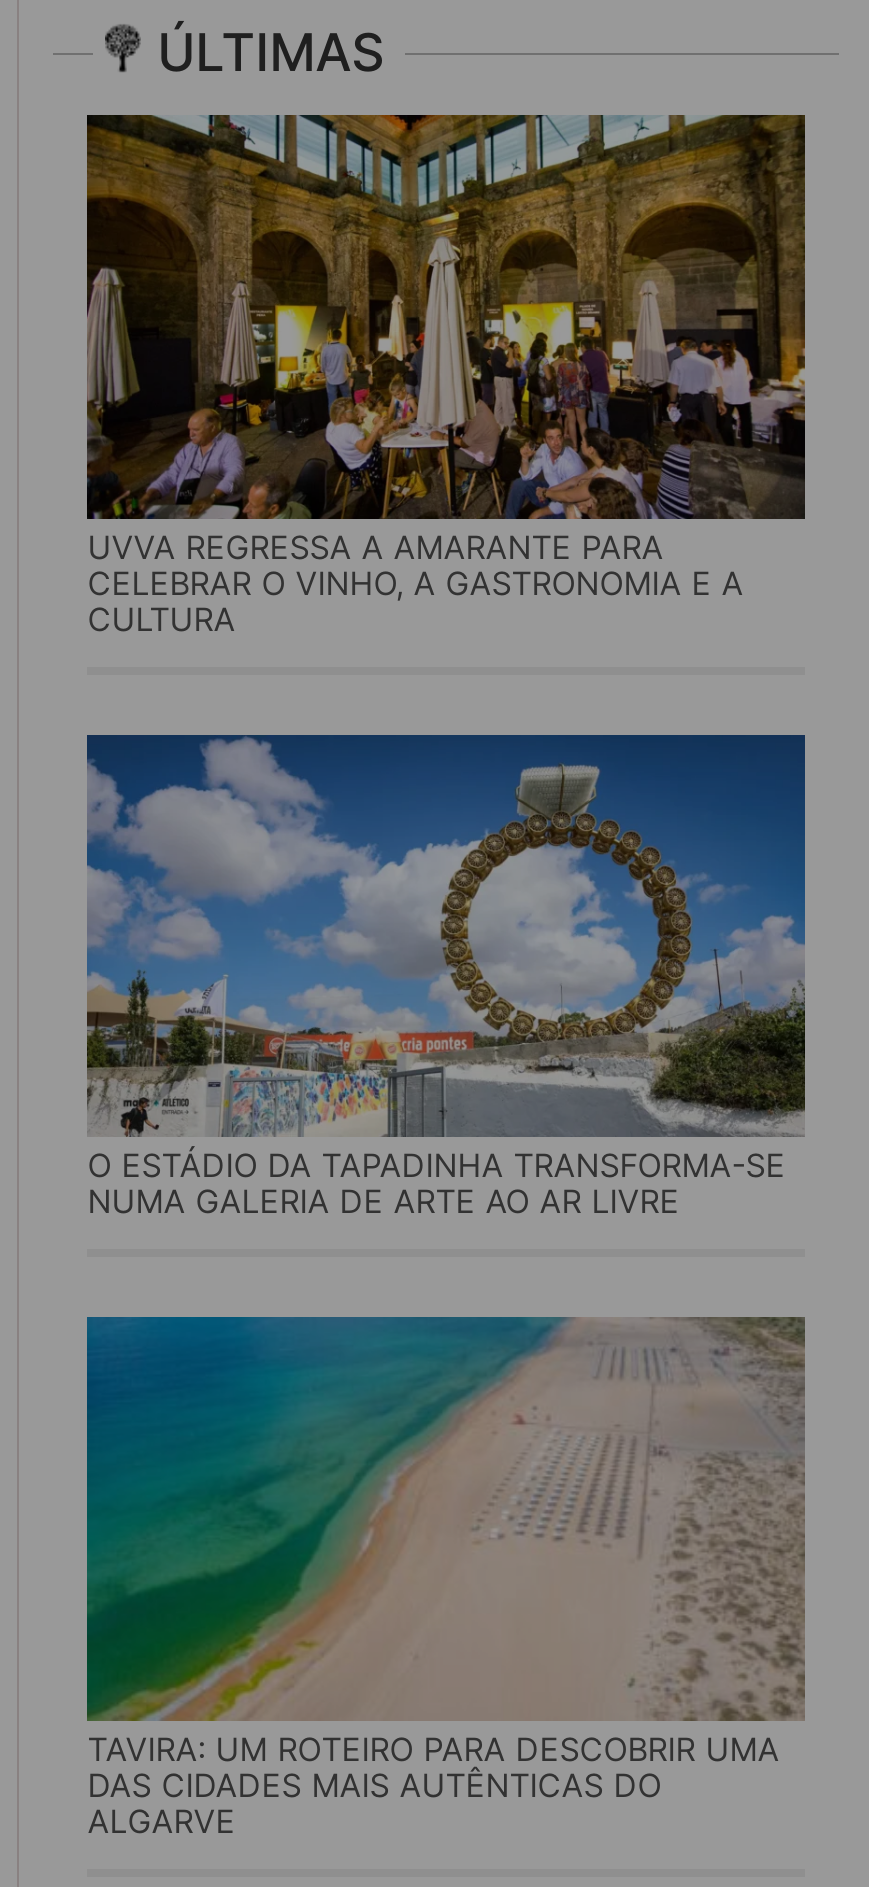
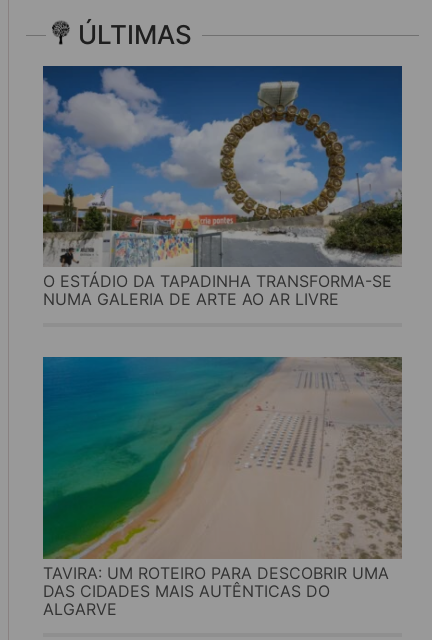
- [image]
- UVVA REGRESSA A AMARANTE PARA
- CELEBRAR O VINHO, A GASTRONOMIA E A
- CULTURA
